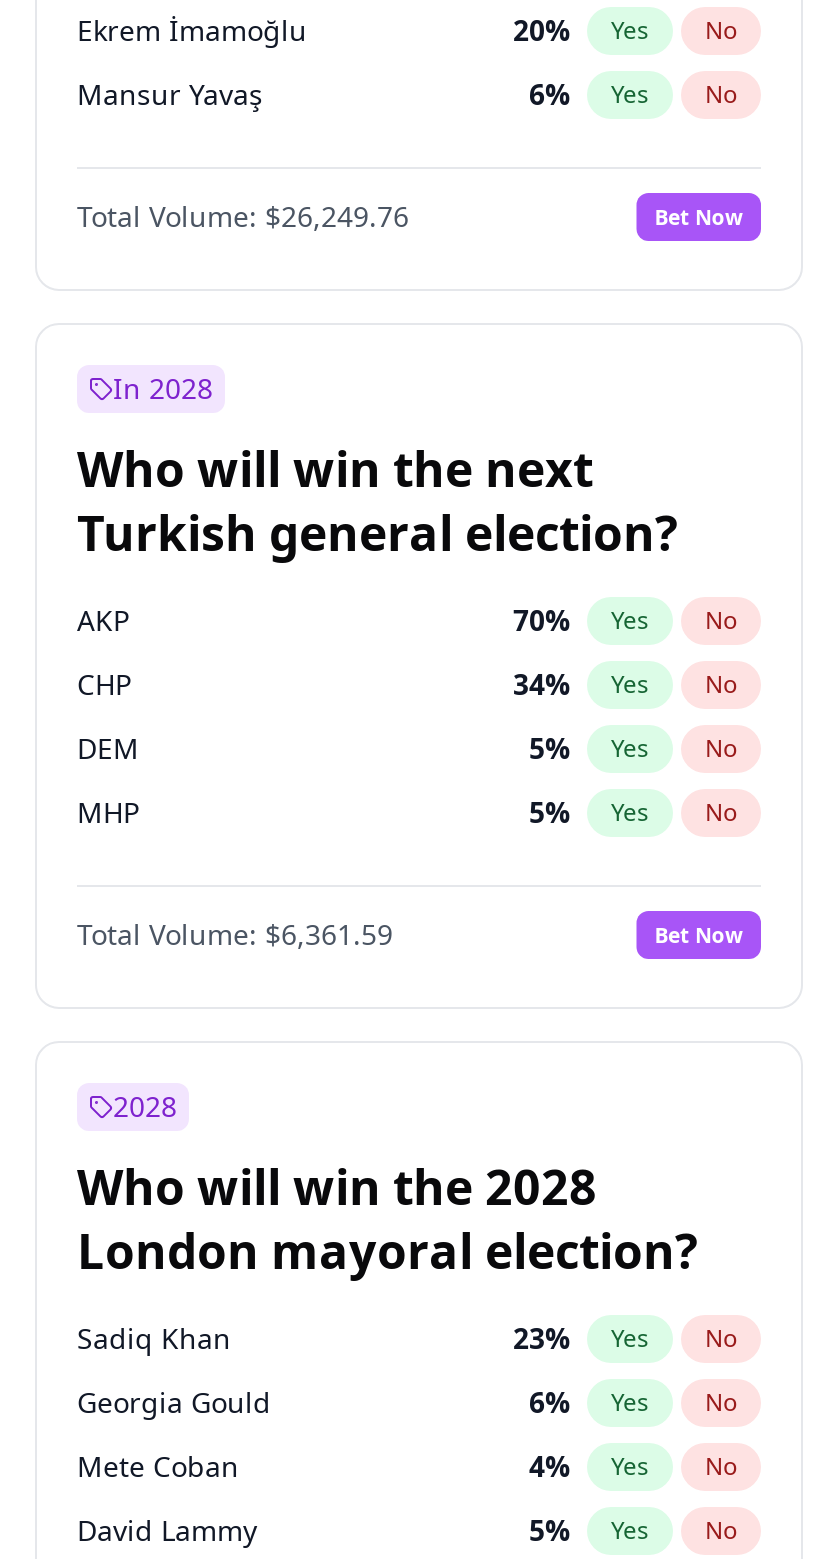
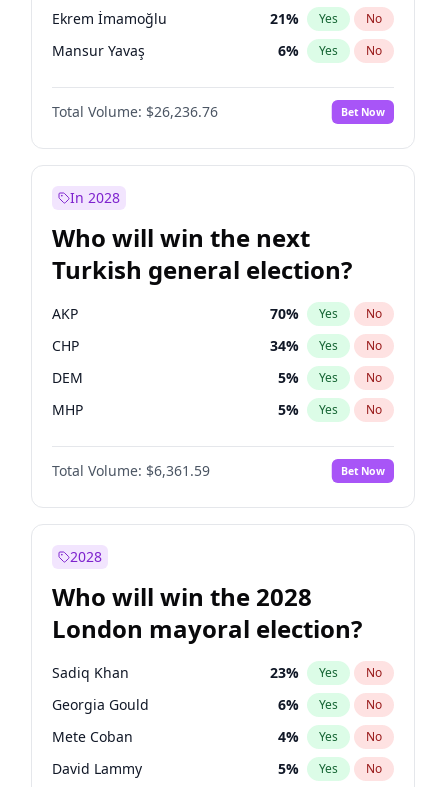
- 20% Yes No
+ 21% Yes No

- Total Volume: $26,249.76
+ Total Volume: $26,236.76
